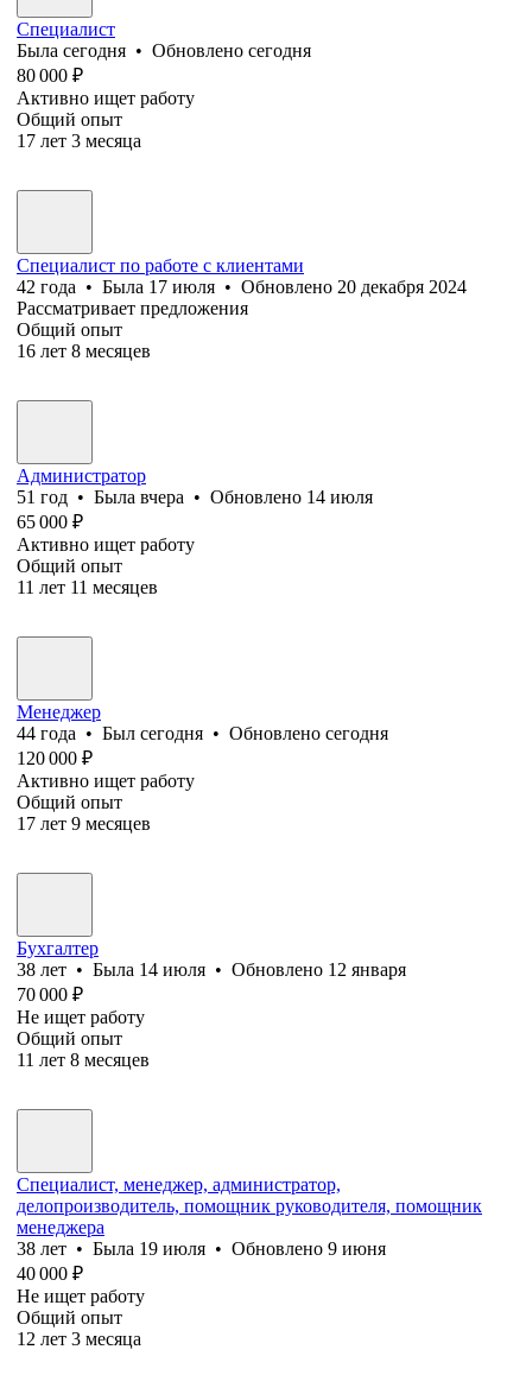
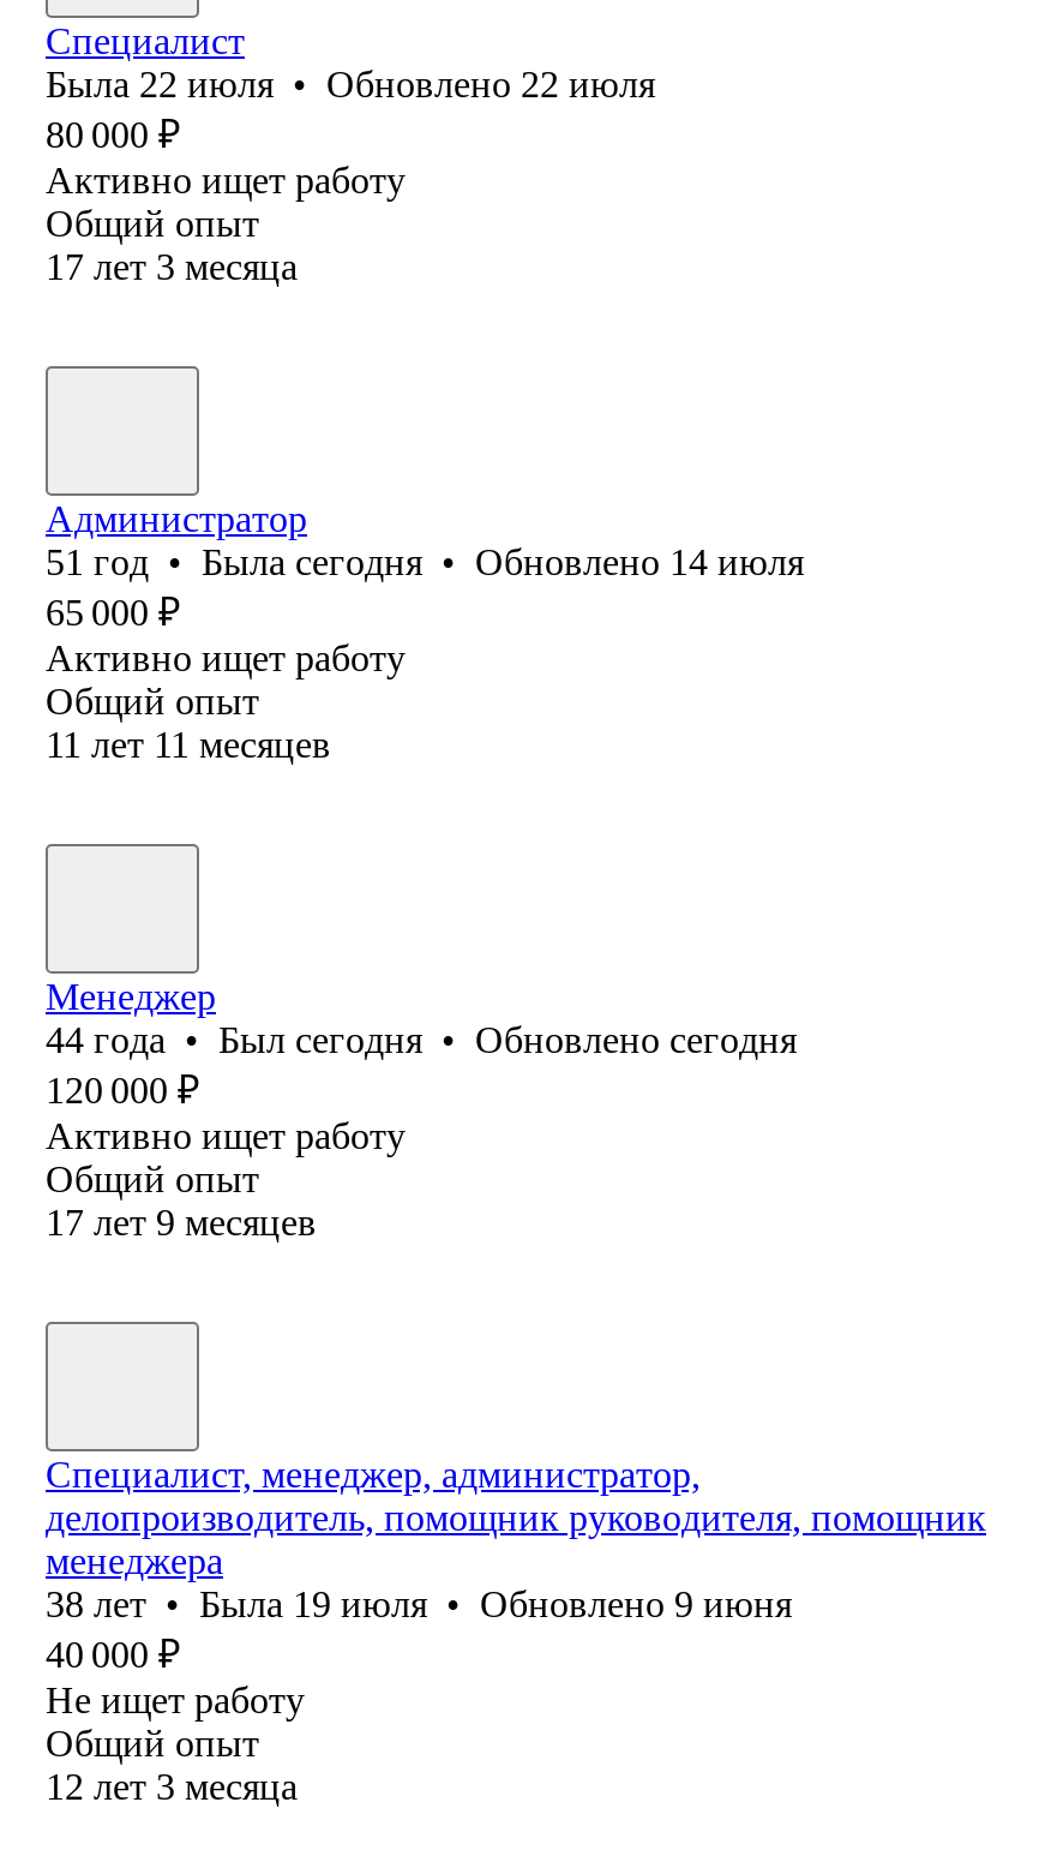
- Была сегодня • Обновлено сегодня
+ Была 22 июля • Обновлено 22 июля

- Специалист по работе с клиентами
- 42 года • Была 17 июля • Обновлено 20 декабря 2024
- Рассматривает предложения
- Общий опыт
- 16 лет 8 месяцев

- 51 год • Была вчера • Обновлено 14 июля
+ 51 год • Была сегодня • Обновлено 14 июля

- Бухгалтер
- 38 лет • Была 14 июля • Обновлено 12 января
- 70 000 ₽
- Не ищет работу
- Общий опыт
- 11 лет 8 месяцев
